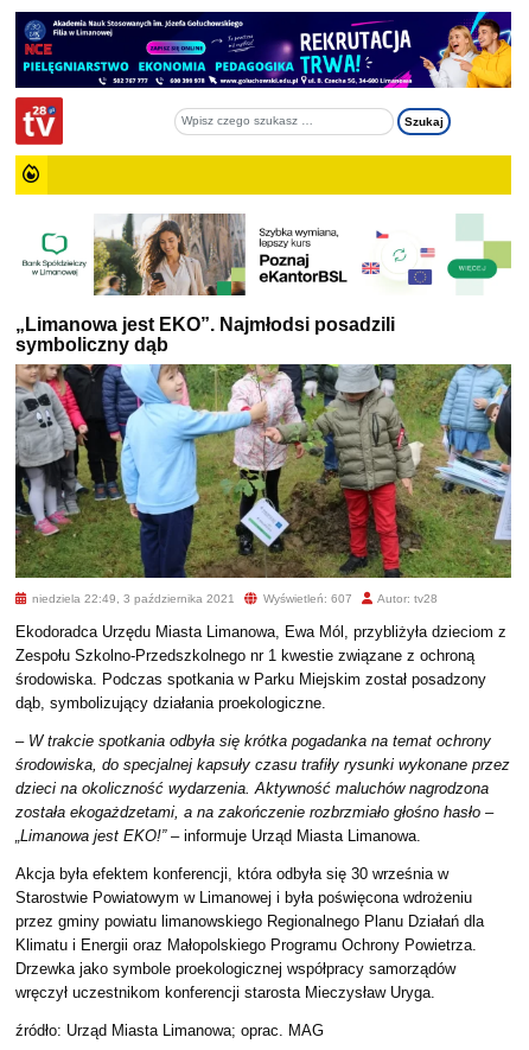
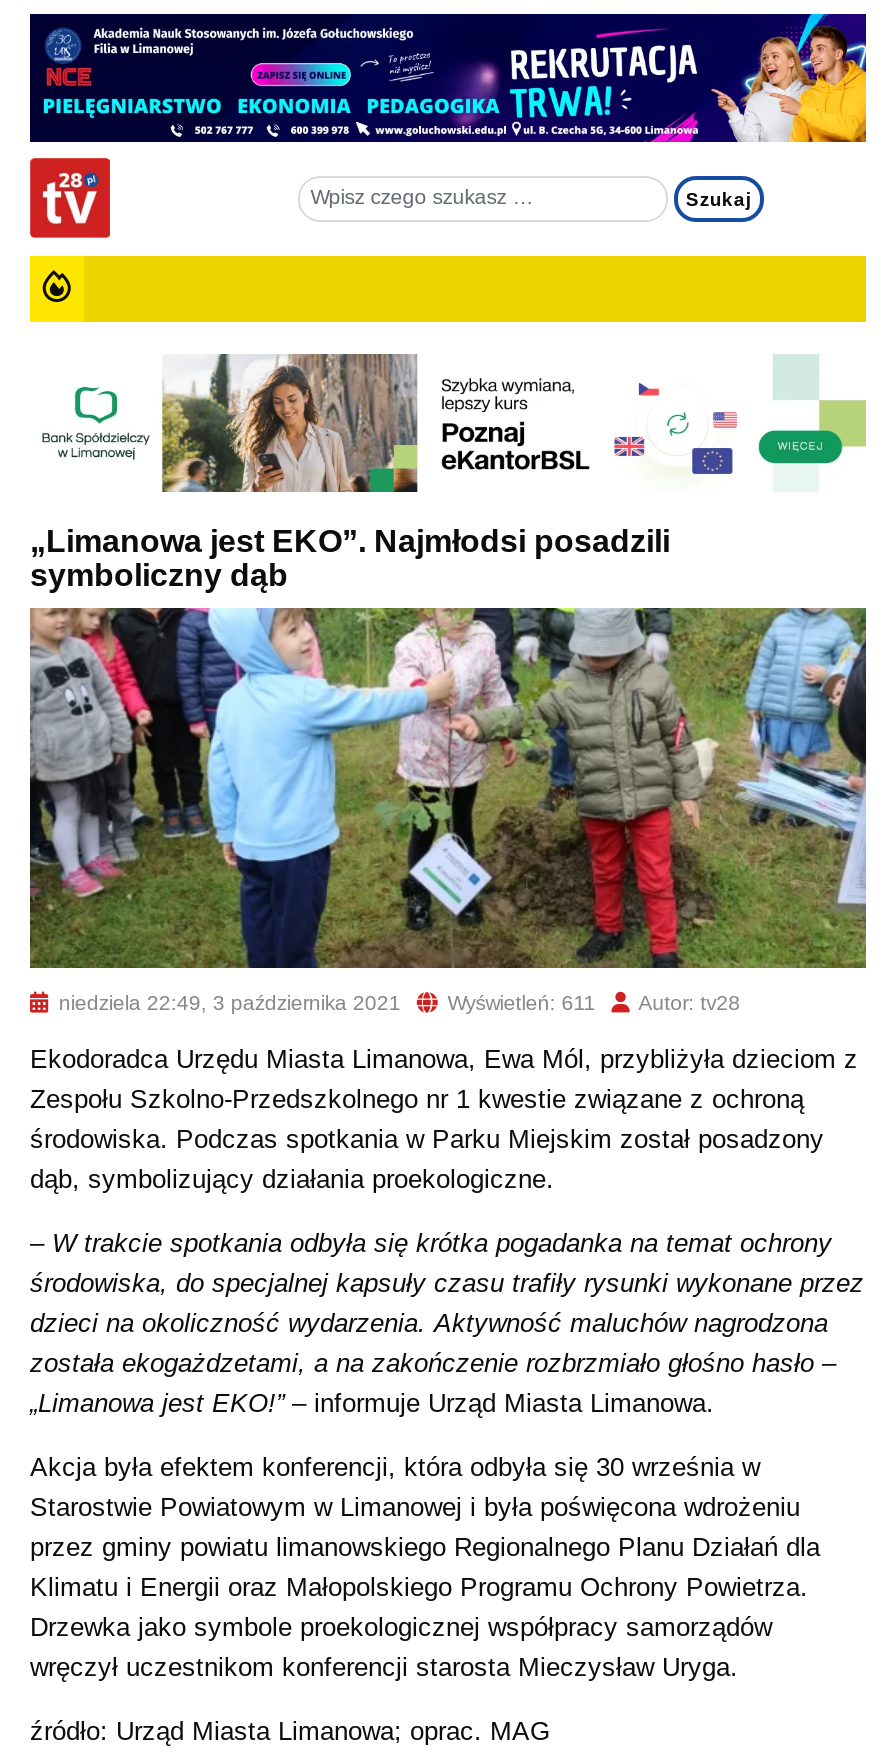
- niedziela 22:49, 3 października 2021 Wyświetleń: 607 Autor: tv28
+ niedziela 22:49, 3 października 2021 Wyświetleń: 611 Autor: tv28
